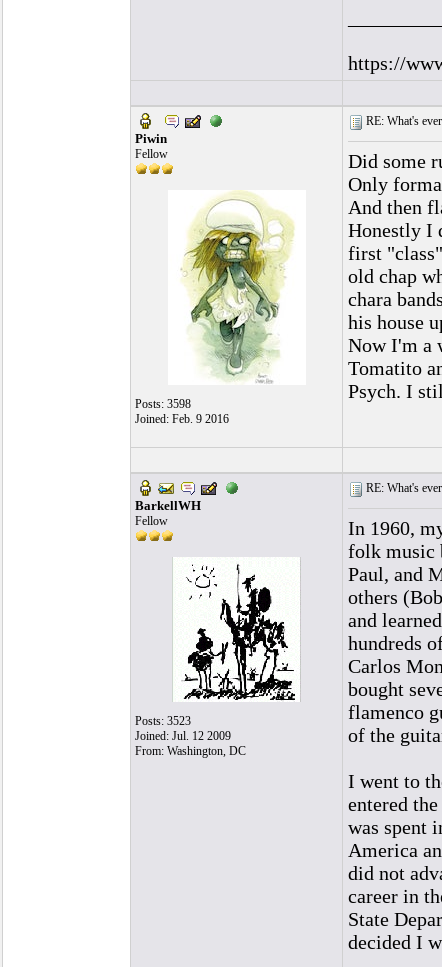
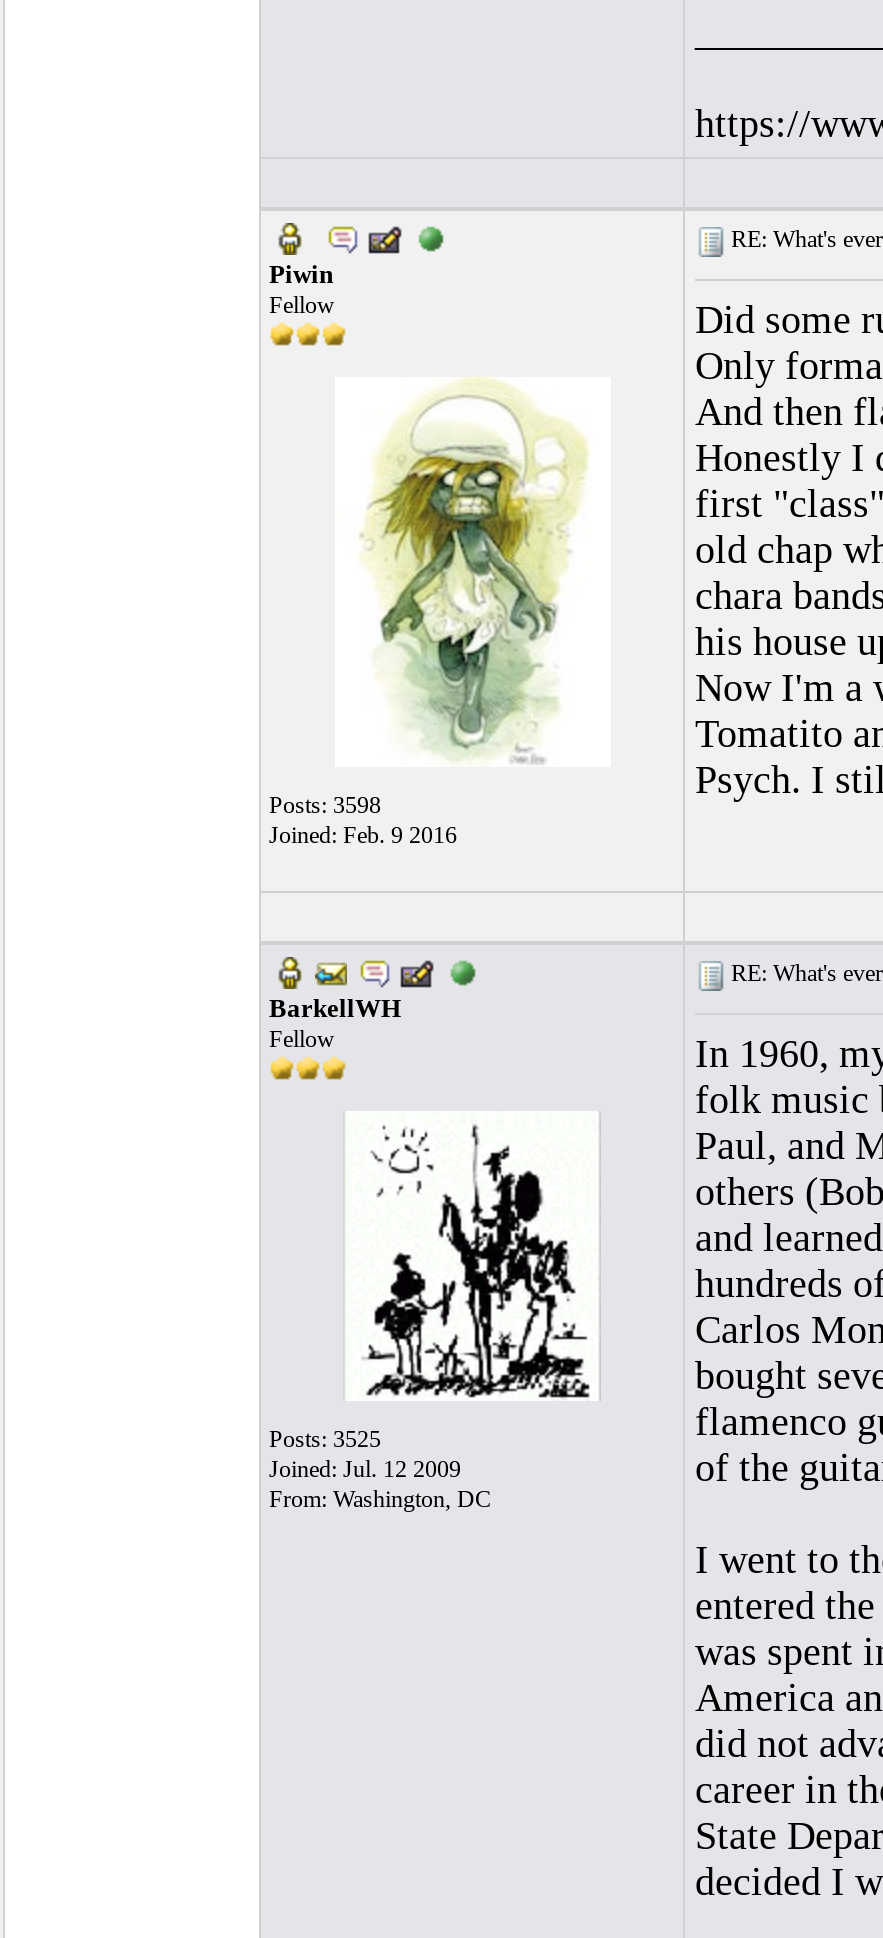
- Posts: 3523
+ Posts: 3525
